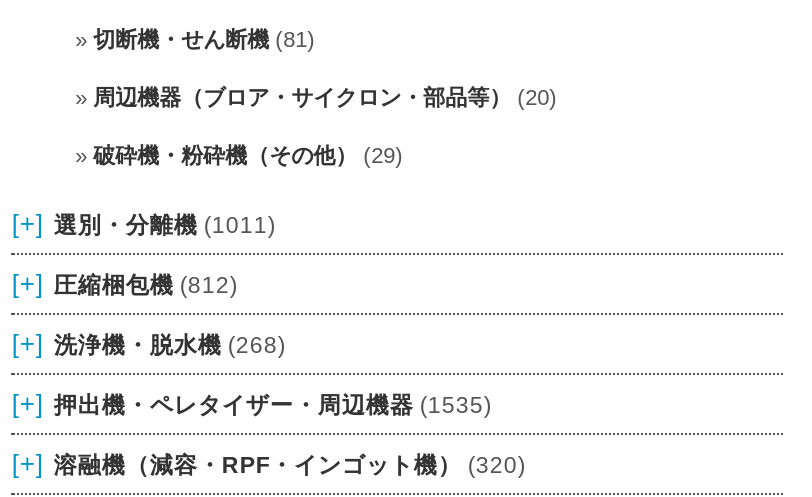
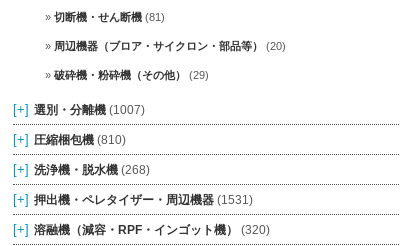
- [+] 選別・分離機(1011)
+ [+] 選別・分離機(1007)

- [+] 圧縮梱包機(812)
+ [+] 圧縮梱包機(810)

- [+] 押出機・ペレタイザー・周辺機器(1535)
+ [+] 押出機・ペレタイザー・周辺機器(1531)
